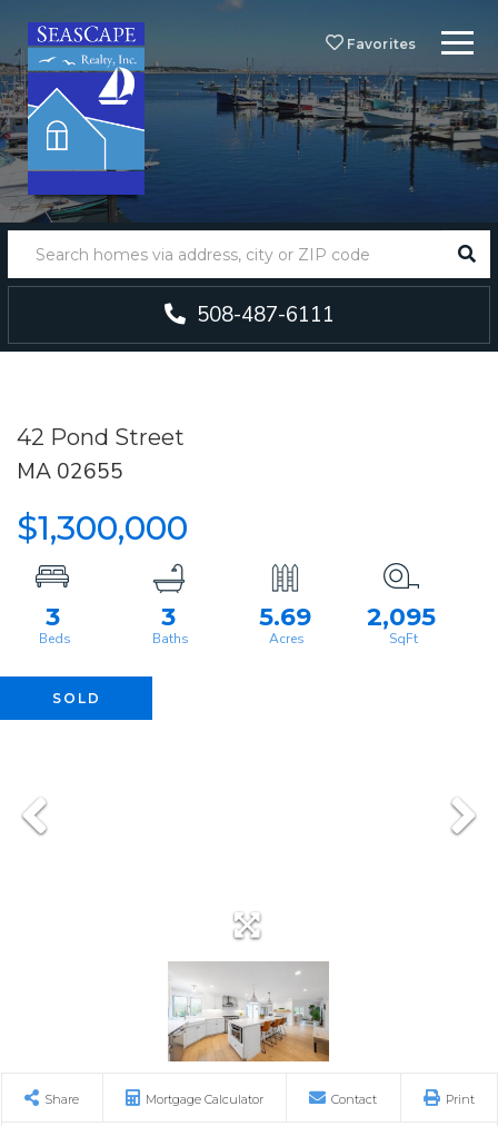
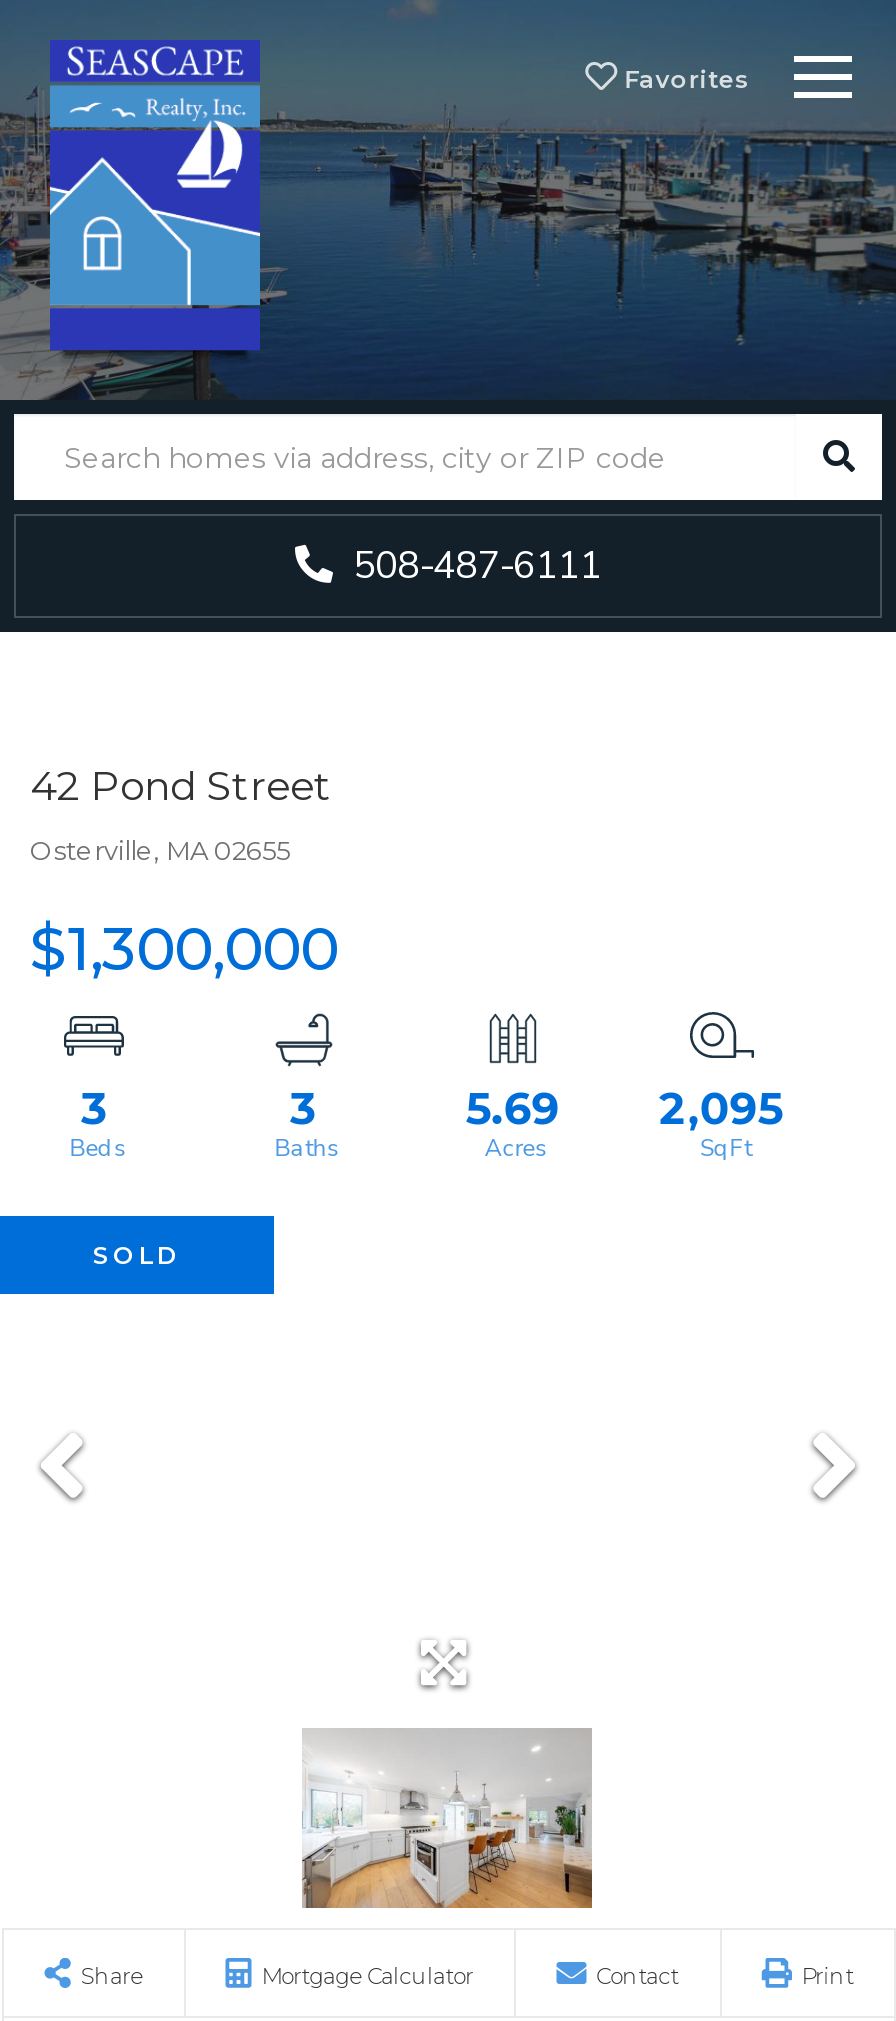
- MA 02655
+ Osterville, MA 02655
